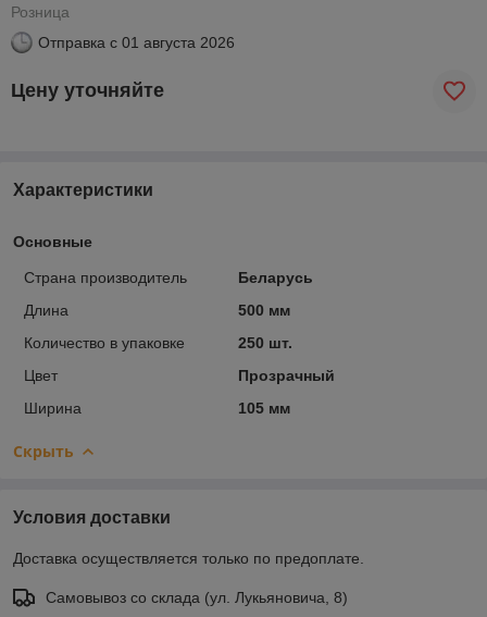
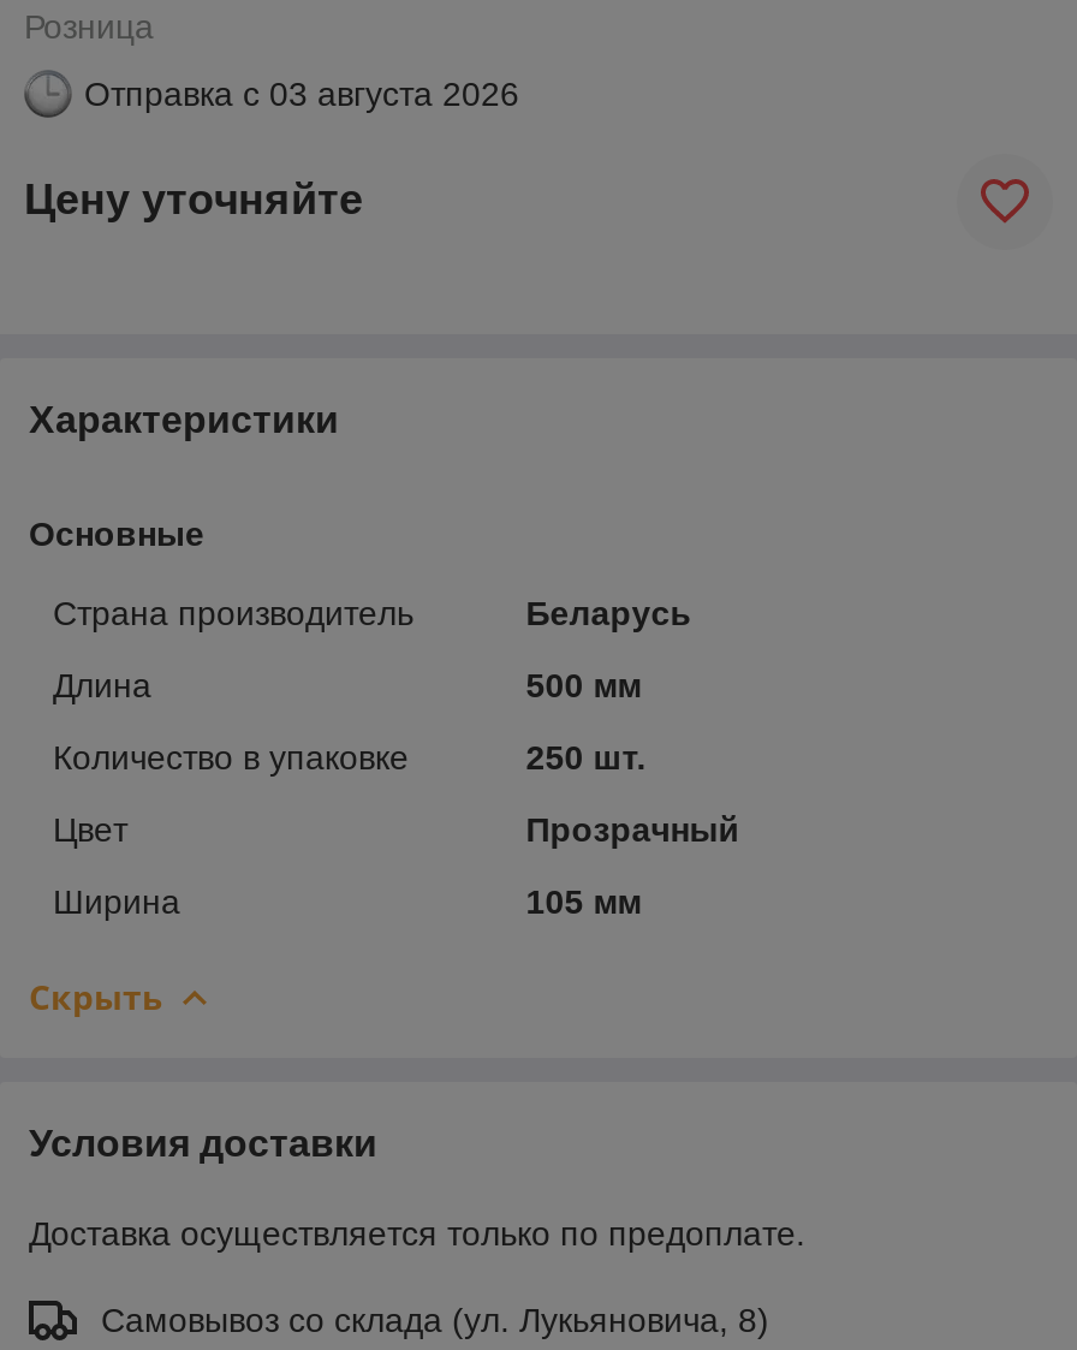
- Отправка с 01 августа 2026
+ Отправка с 03 августа 2026
